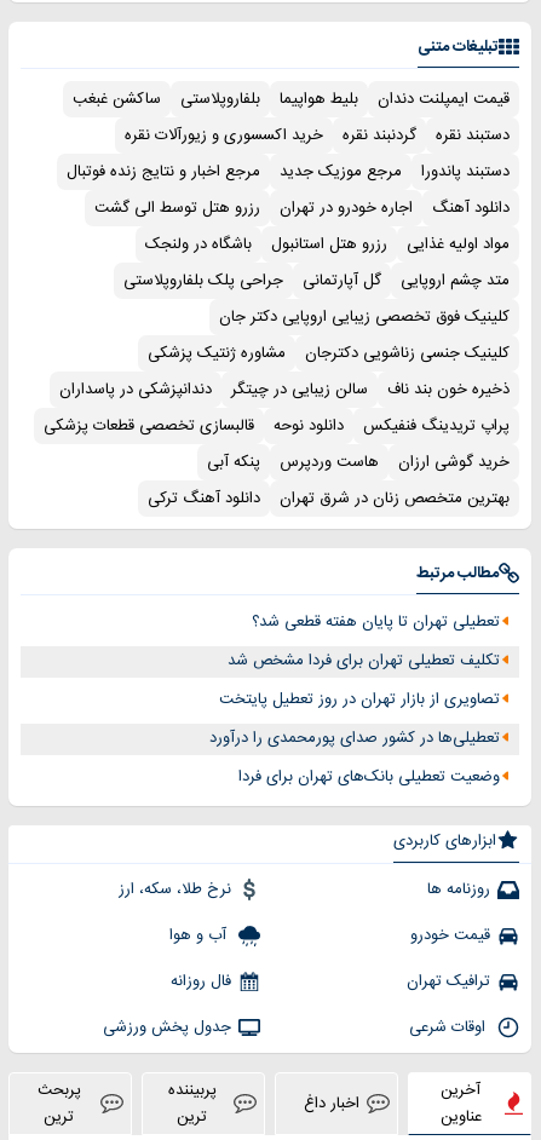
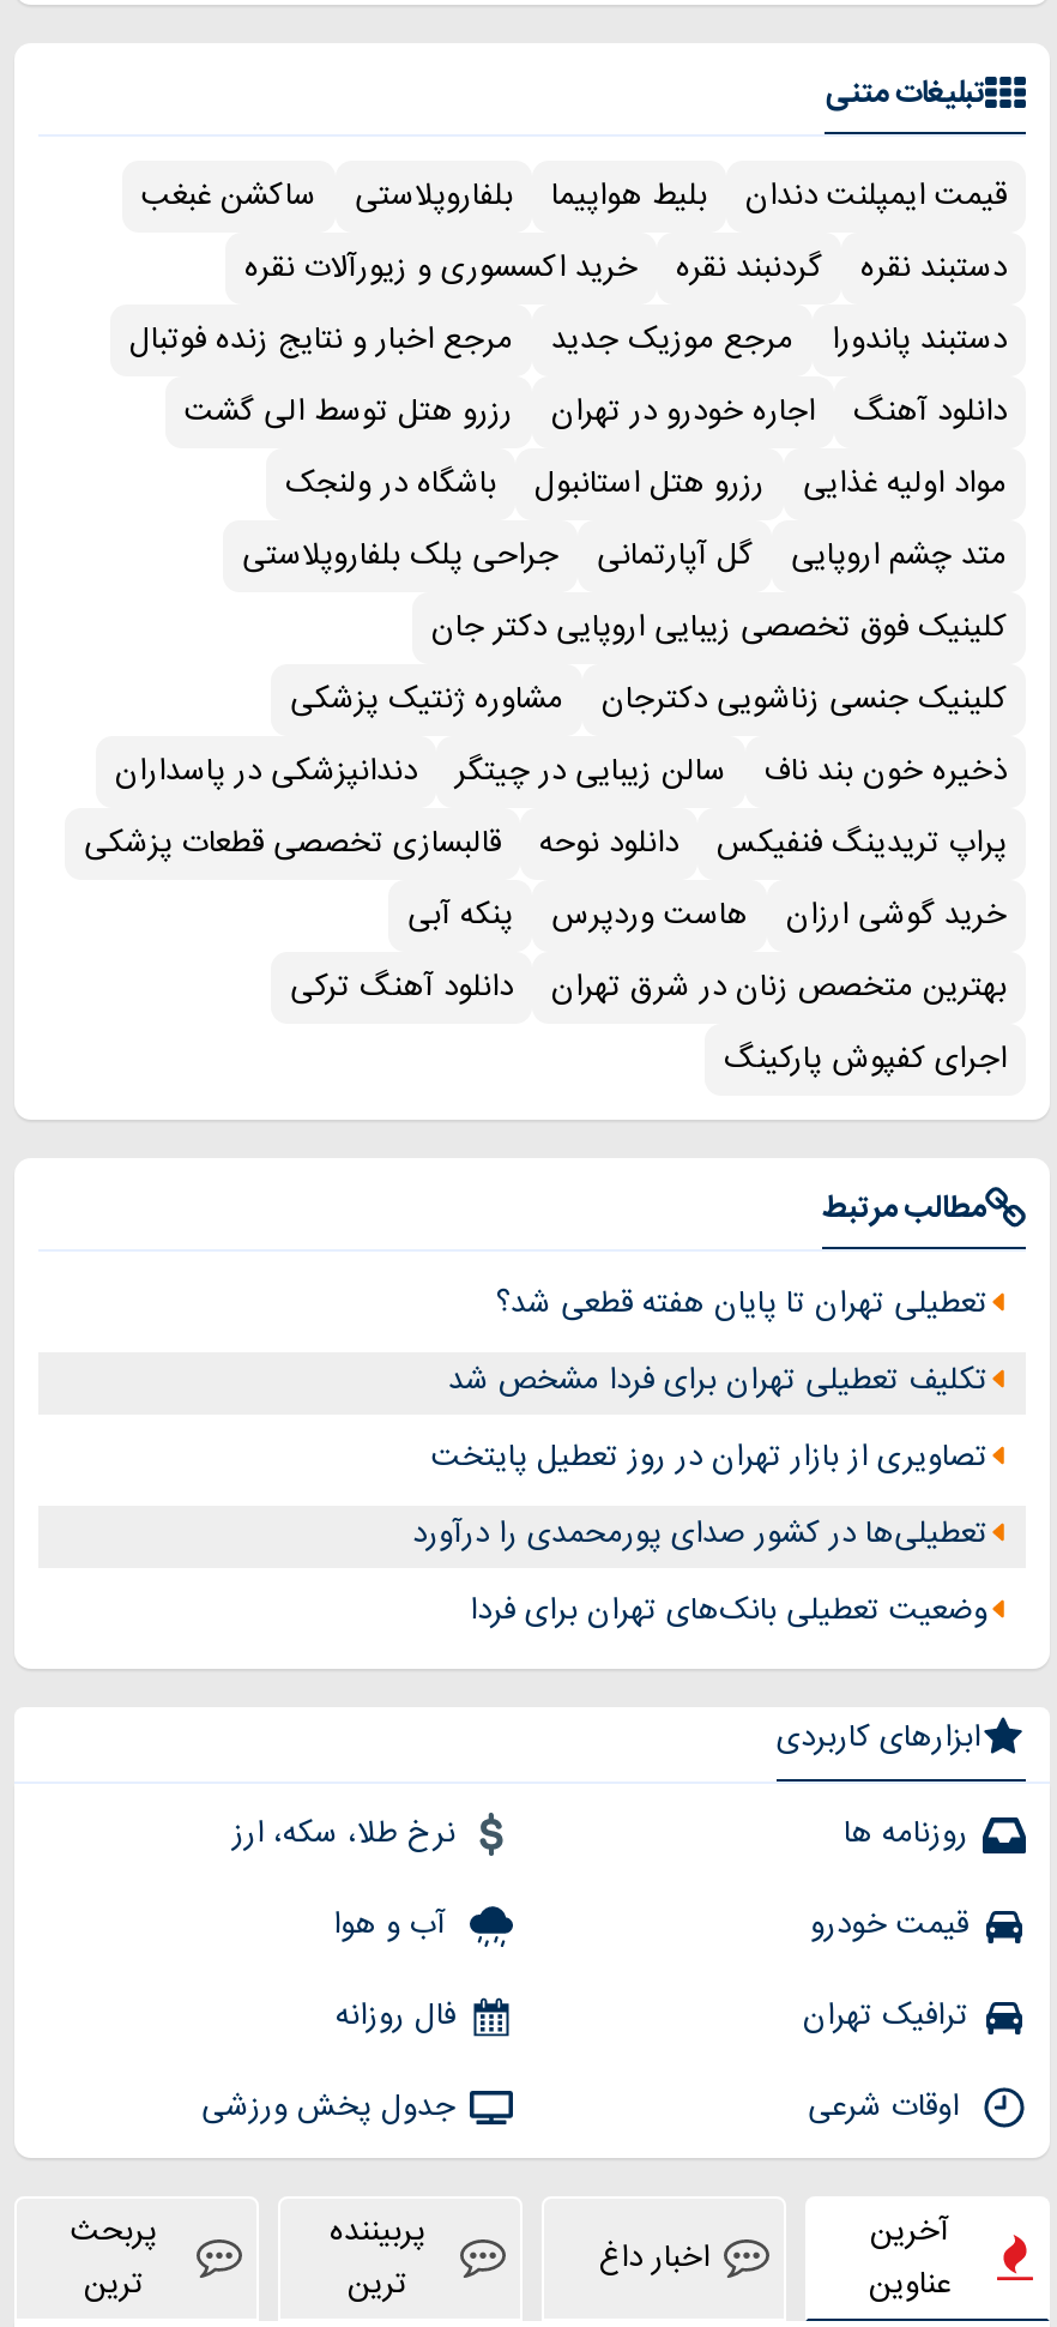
+ اجرای کفپوش پارکینگ
